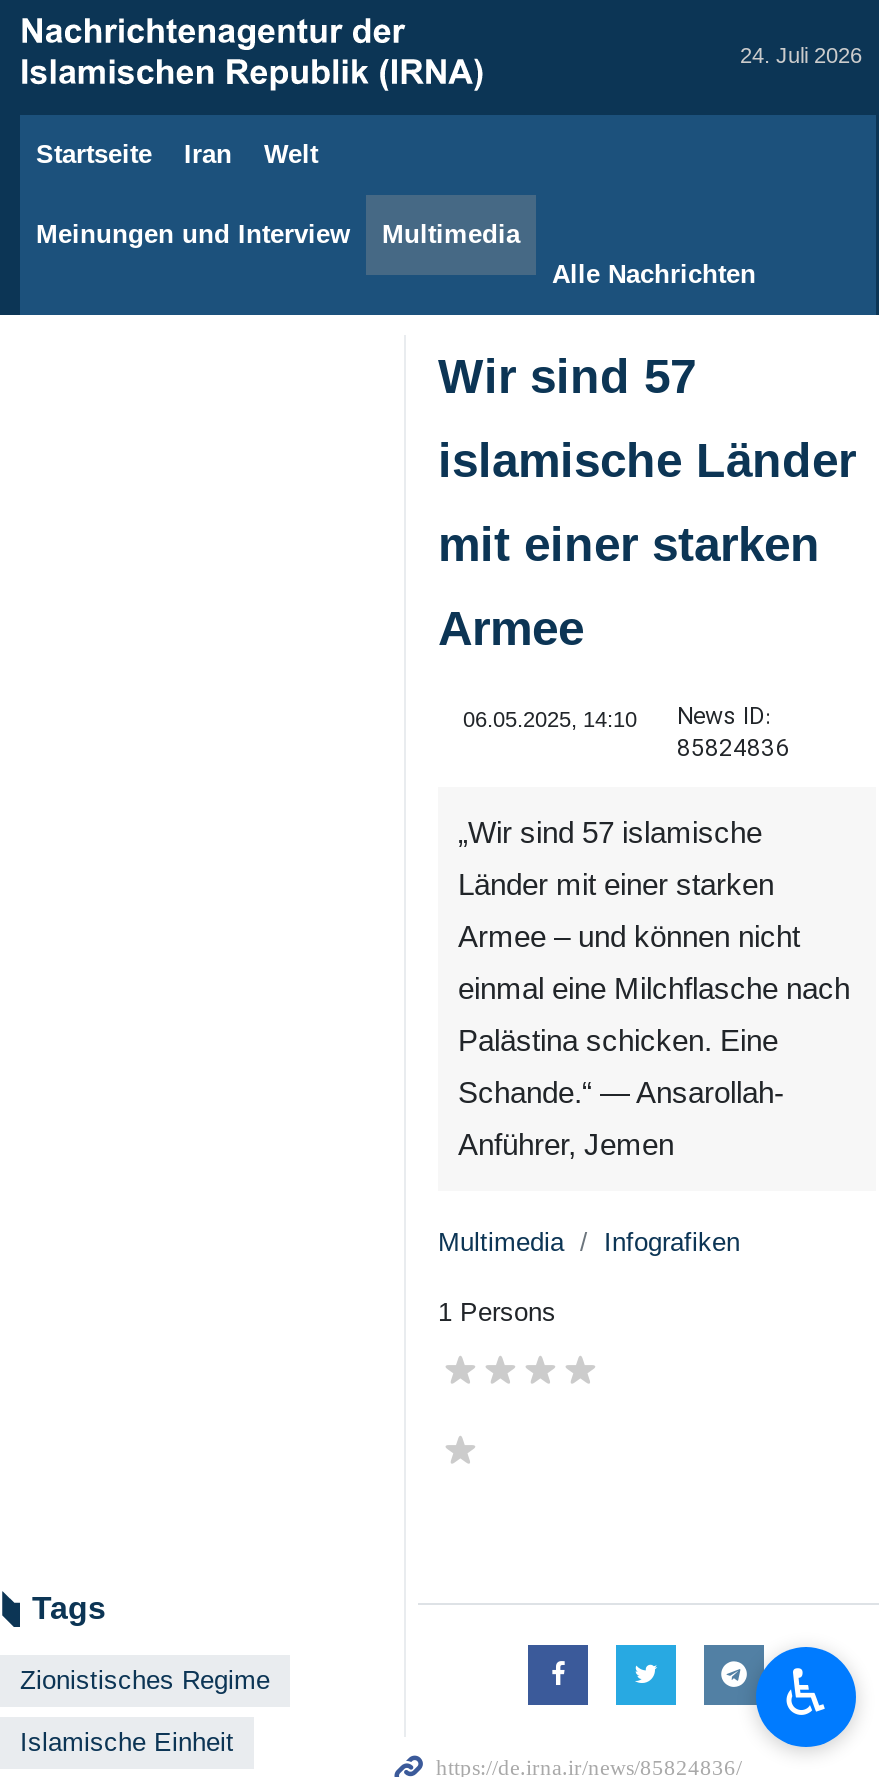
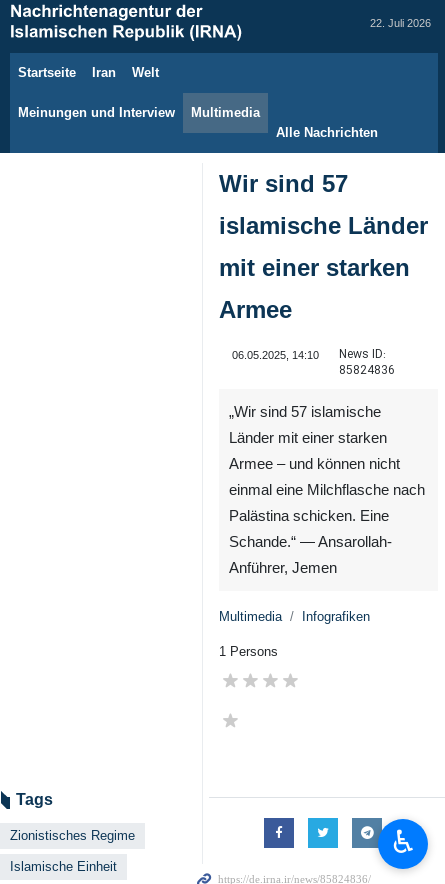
- 24. Juli 2026
+ 22. Juli 2026
